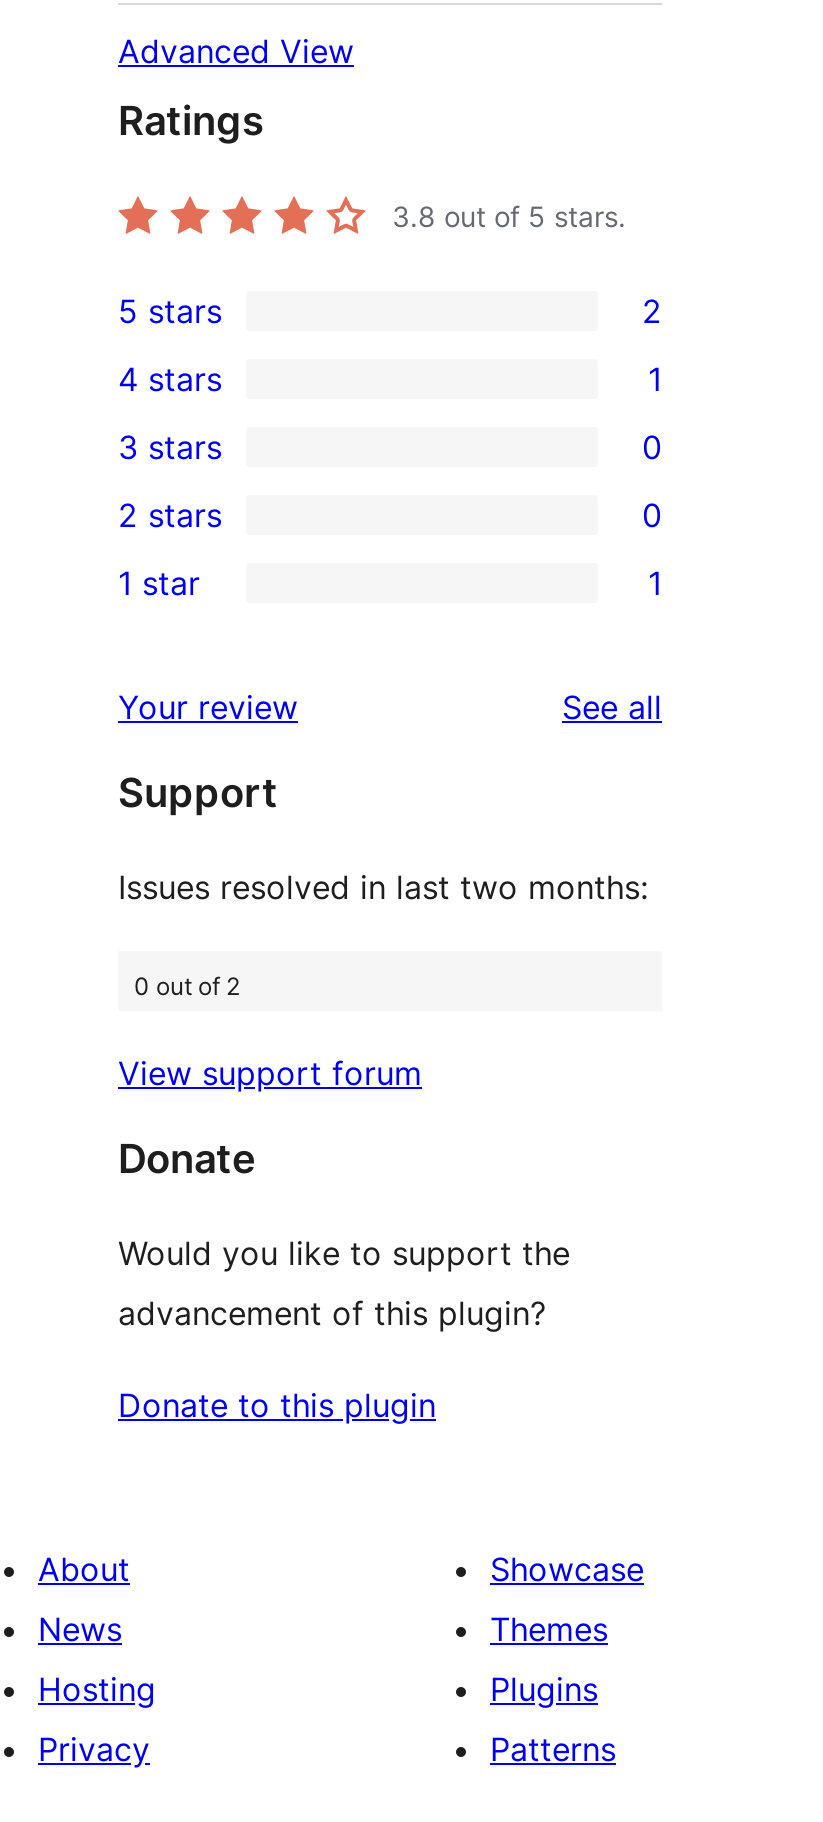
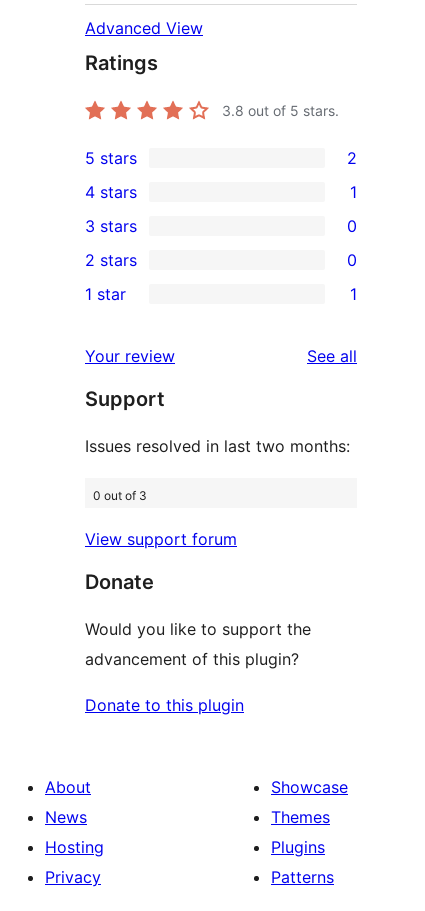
- 0 out of 2
+ 0 out of 3
